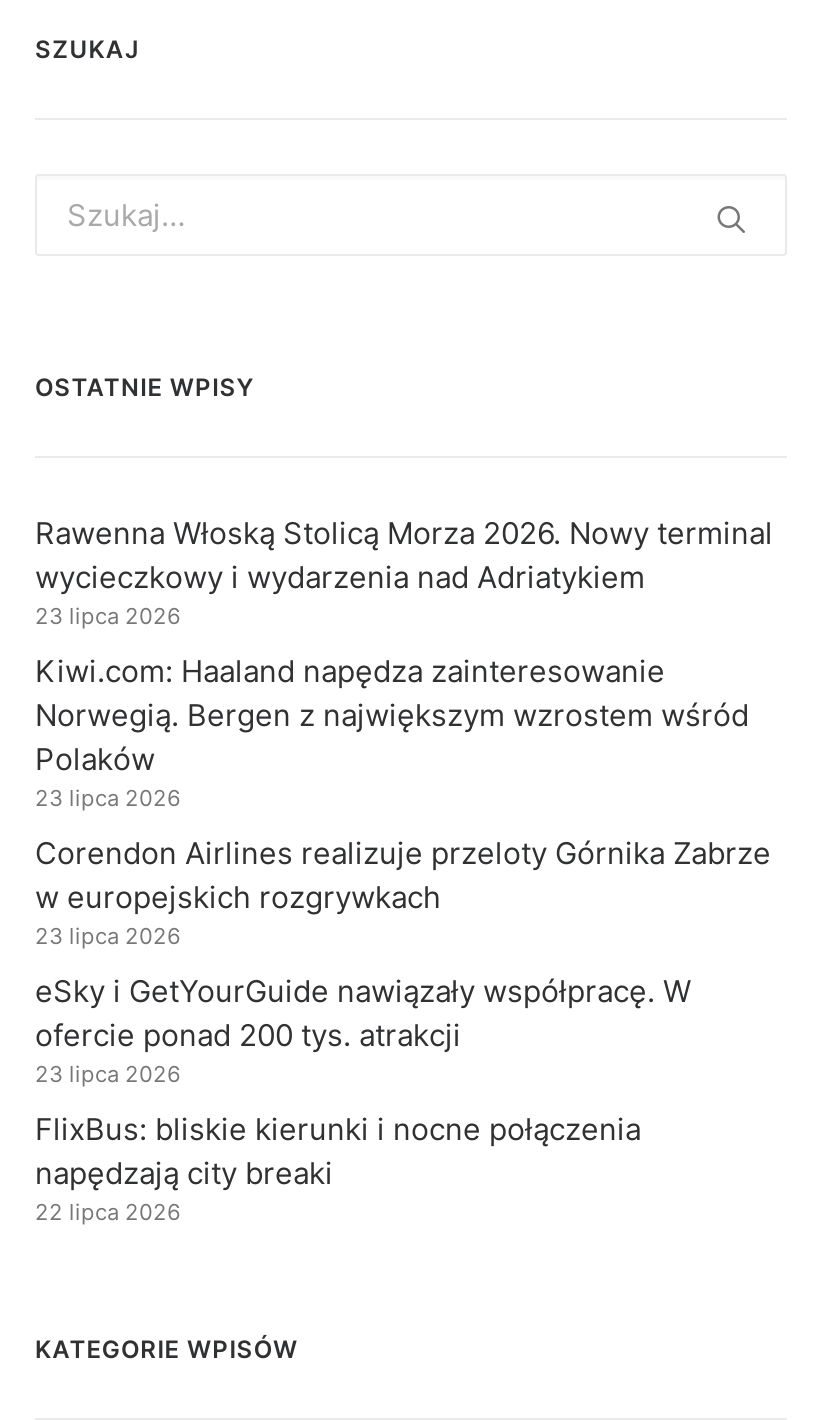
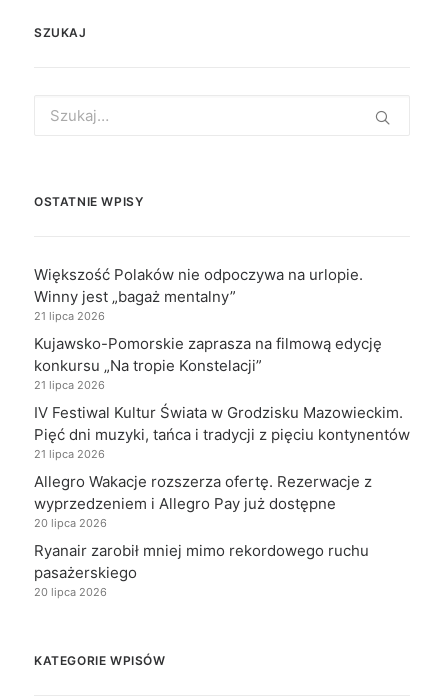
- Rawenna Włoską Stolicą Morza 2026. Nowy terminal
- wycieczkowy i wydarzenia nad Adriatykiem
- 23 lipca 2026
+ Większość Polaków nie odpoczywa na urlopie.
+ Winny jest „bagaż mentalny”
+ 21 lipca 2026

- Kiwi.com: Haaland napędza zainteresowanie
- Norwegią. Bergen z największym wzrostem wśród
- Polaków
- 23 lipca 2026
+ Kujawsko-Pomorskie zaprasza na filmową edycję
+ konkursu „Na tropie Konstelacji”
+ 21 lipca 2026

- Corendon Airlines realizuje przeloty Górnika Zabrze
- w europejskich rozgrywkach
- 23 lipca 2026
+ IV Festiwal Kultur Świata w Grodzisku Mazowieckim.
+ Pięć dni muzyki, tańca i tradycji z pięciu kontynentów
+ 21 lipca 2026

- eSky i GetYourGuide nawiązały współpracę. W
- ofercie ponad 200 tys. atrakcji
- 23 lipca 2026
+ Allegro Wakacje rozszerza ofertę. Rezerwacje z
+ wyprzedzeniem i Allegro Pay już dostępne
+ 20 lipca 2026

- FlixBus: bliskie kierunki i nocne połączenia
- napędzają city breaki
- 22 lipca 2026
+ Ryanair zarobił mniej mimo rekordowego ruchu
+ pasażerskiego
+ 20 lipca 2026
